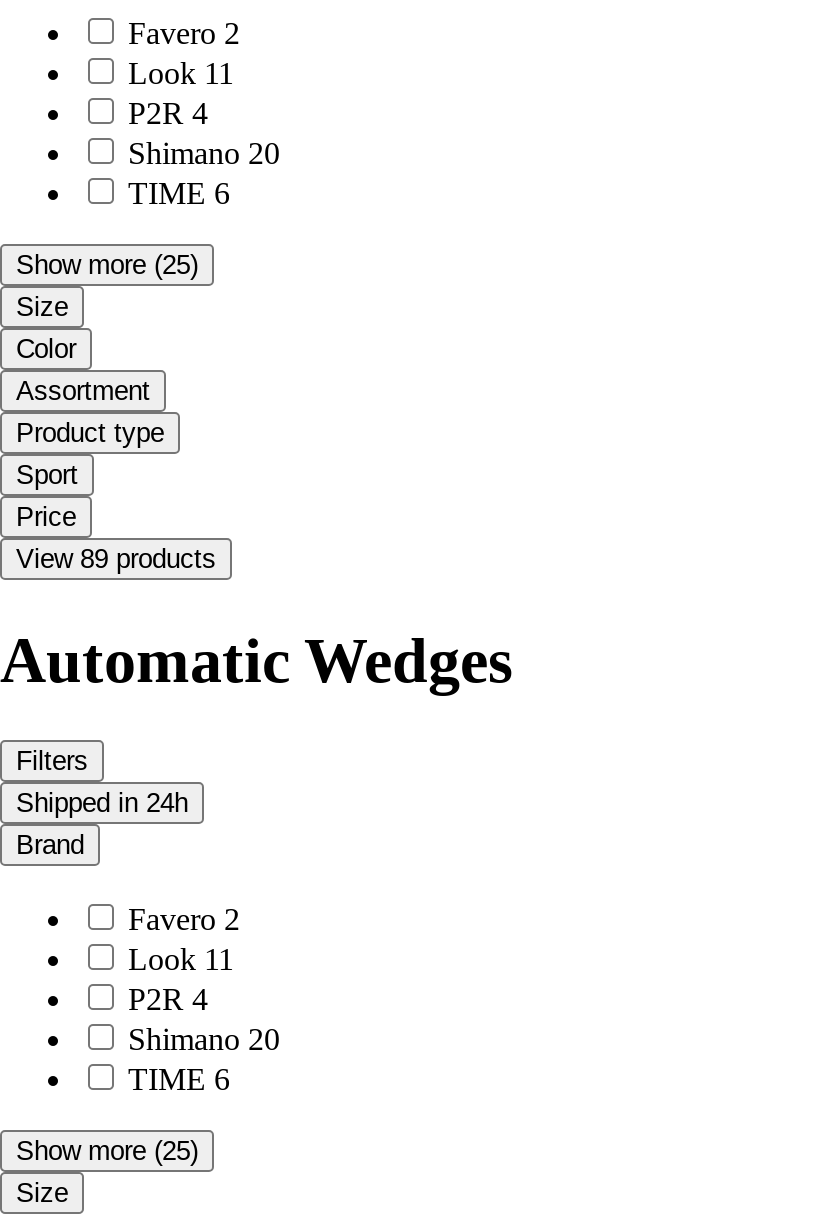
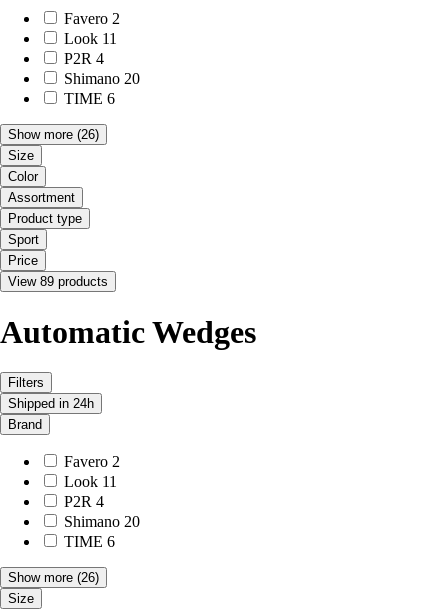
- Show more (25)
+ Show more (26)

- Show more (25)
+ Show more (26)
